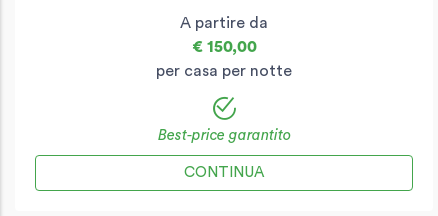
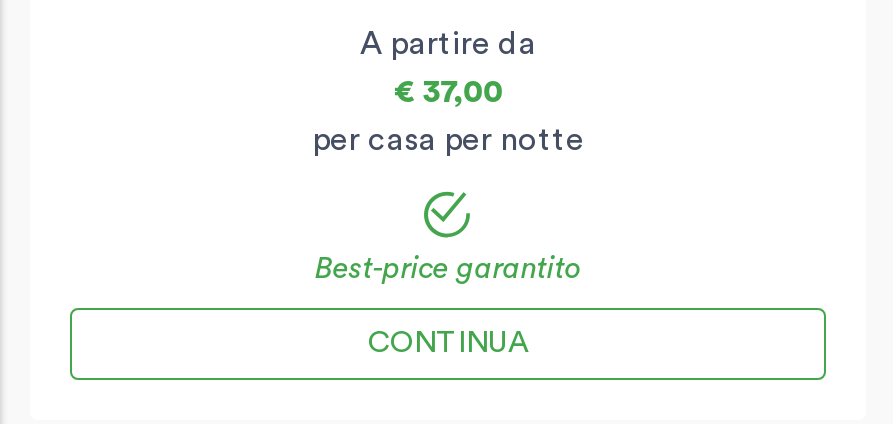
- € 150,00
+ € 37,00
